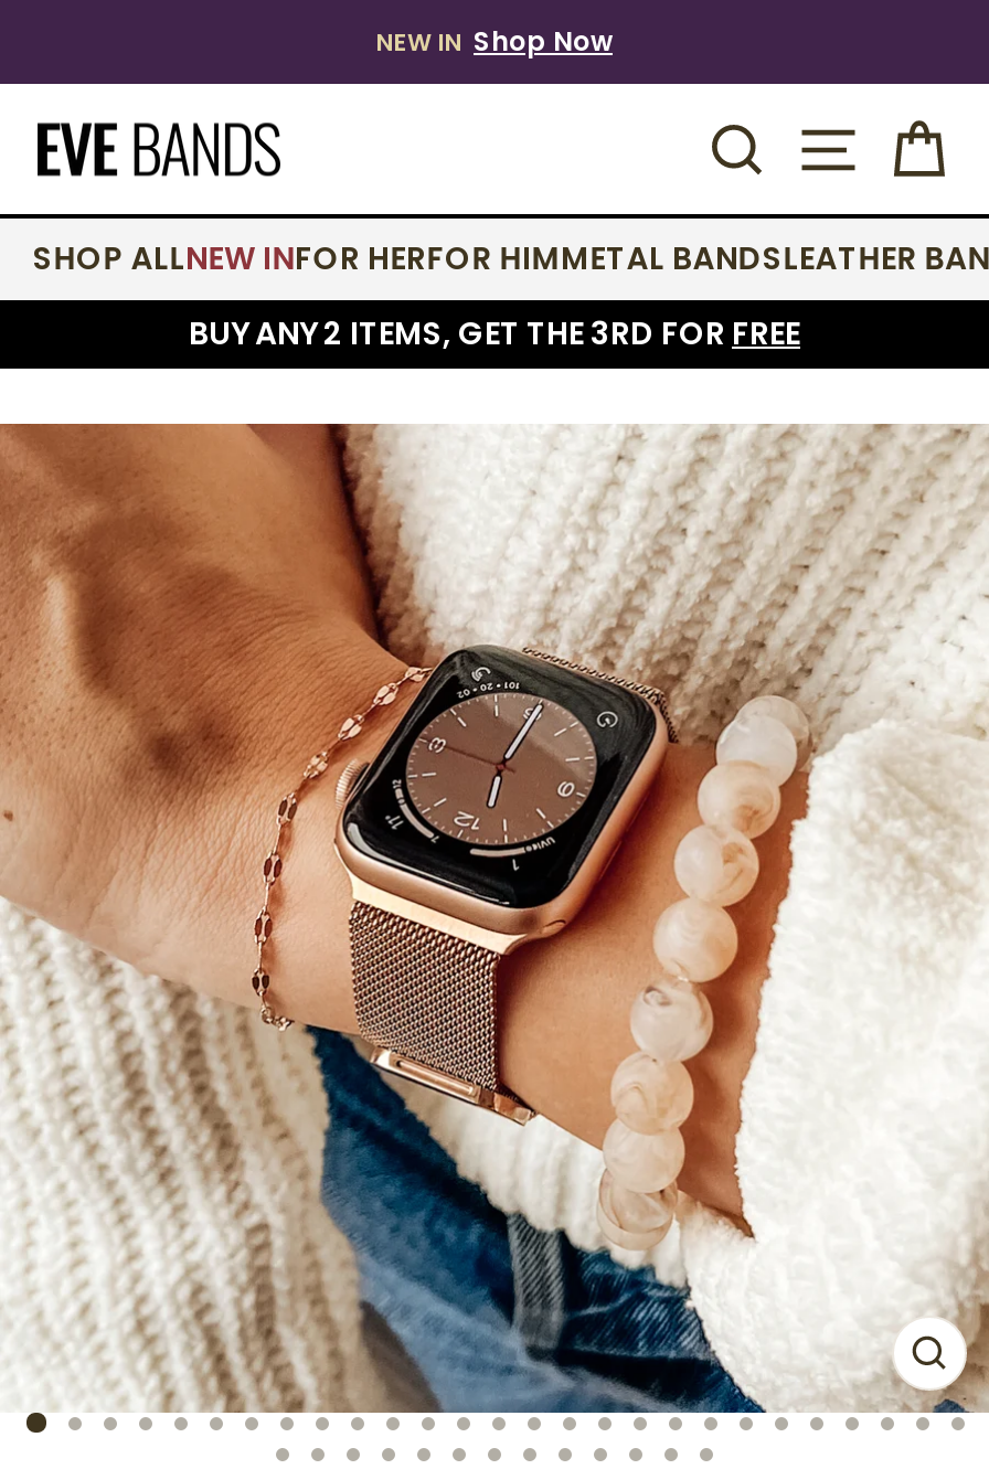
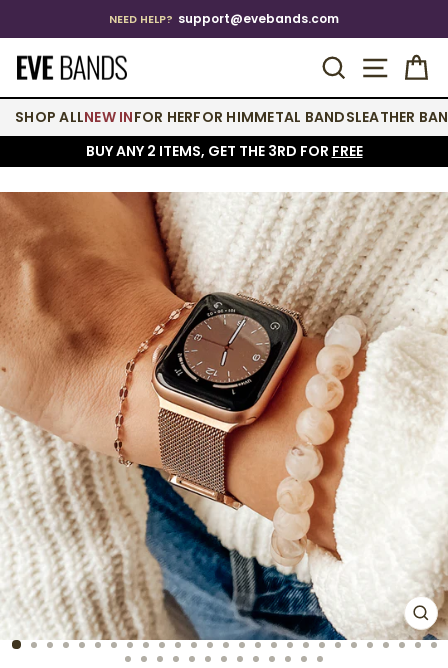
- NEW IN Shop Now
+ NEED HELP? support@evebands.com
